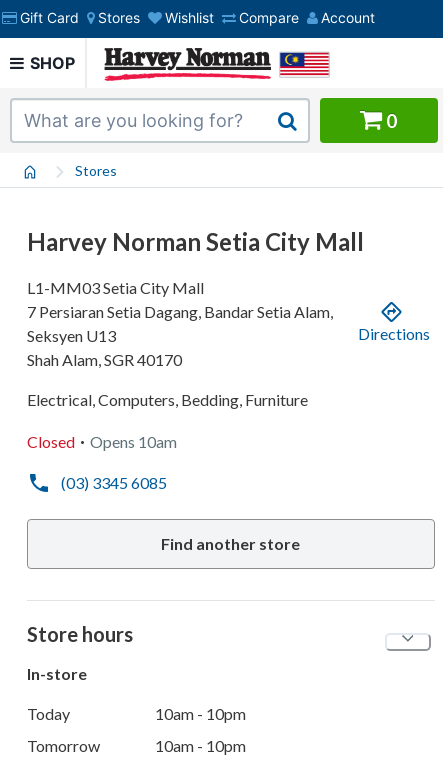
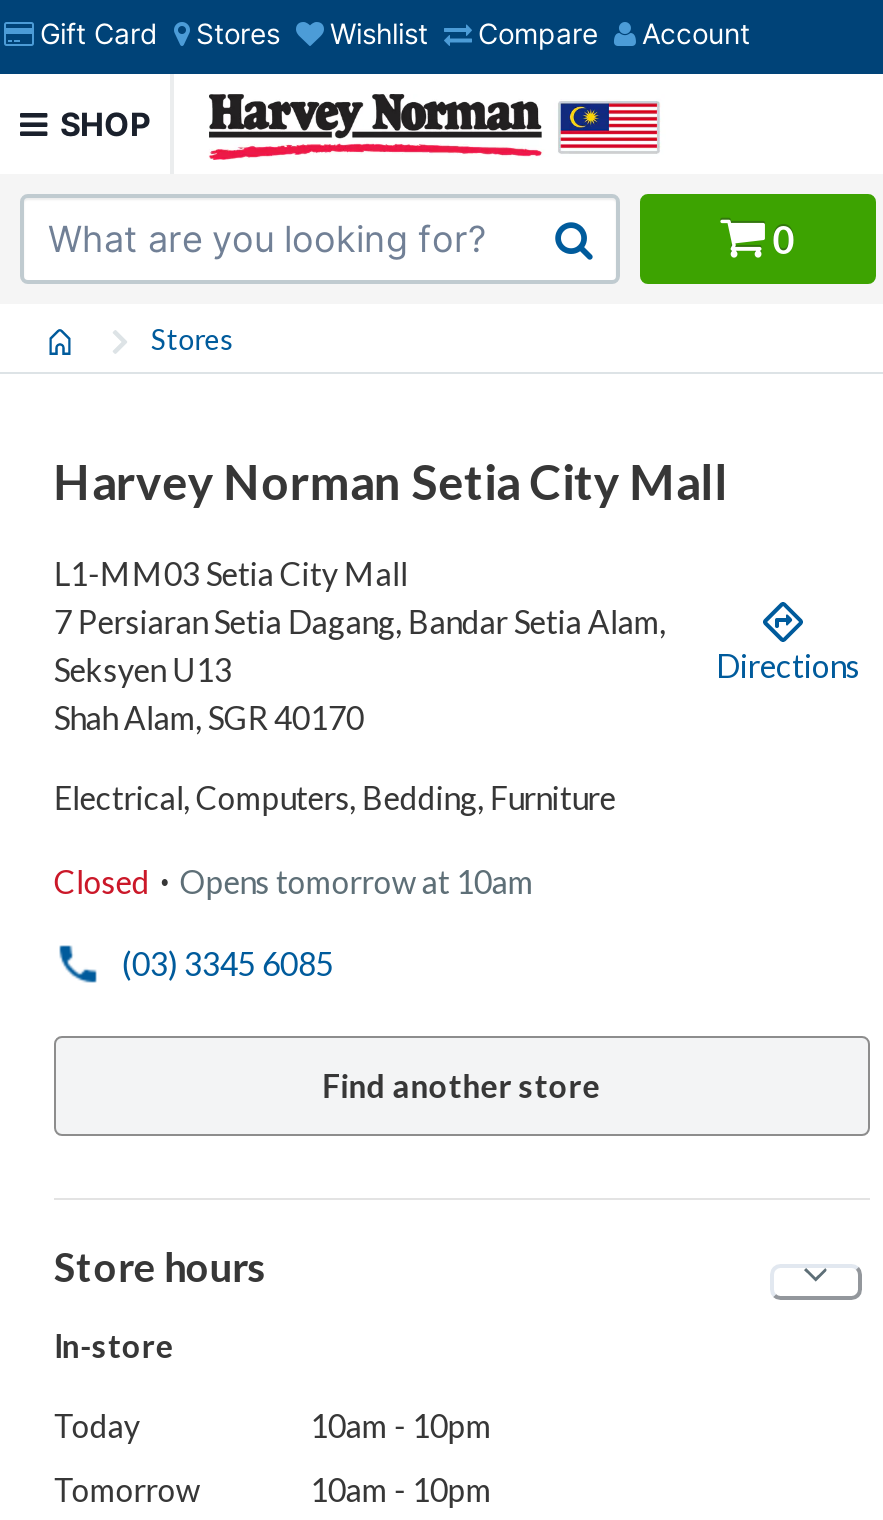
- Closed . Opens 10am
+ Closed . Openstomorrowat10am
